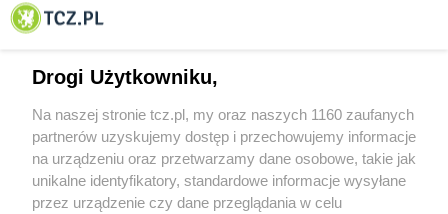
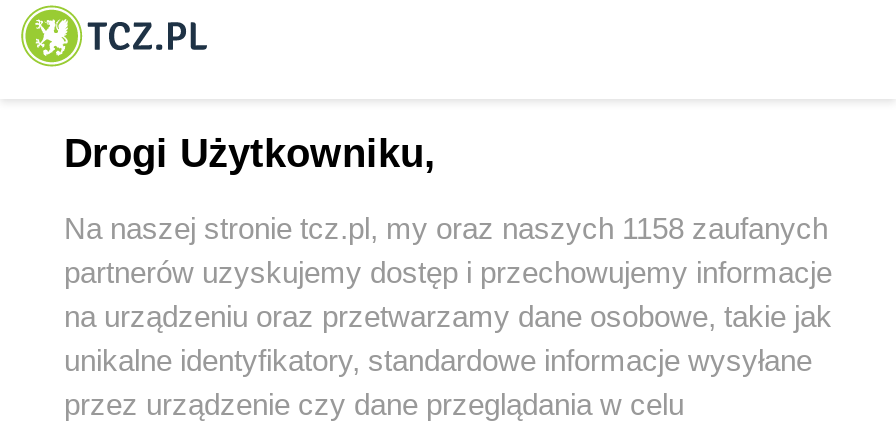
- Na naszej stronie tcz.pl, my oraz naszych 1160 zaufanych
+ Na naszej stronie tcz.pl, my oraz naszych 1158 zaufanych
